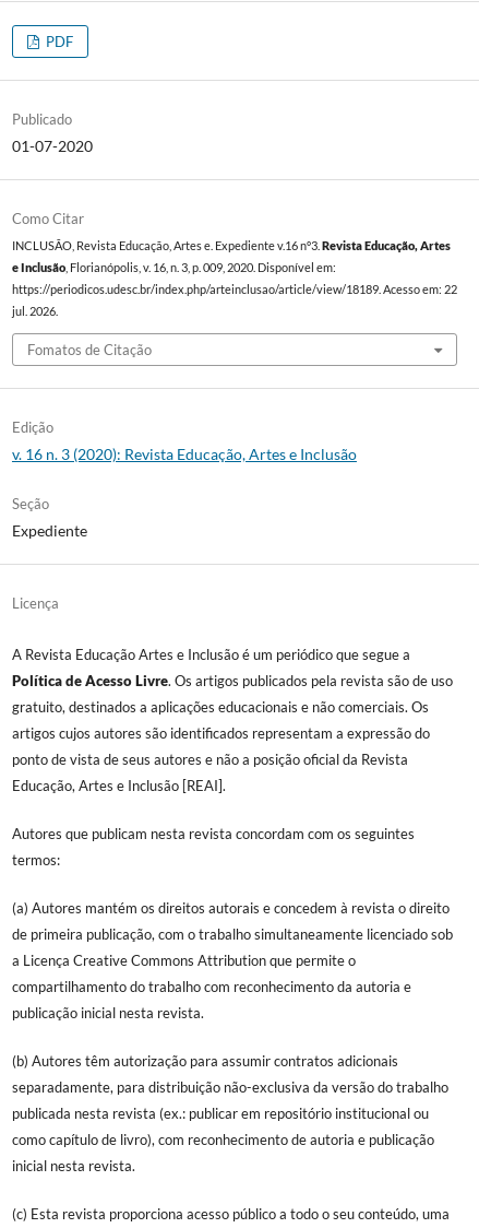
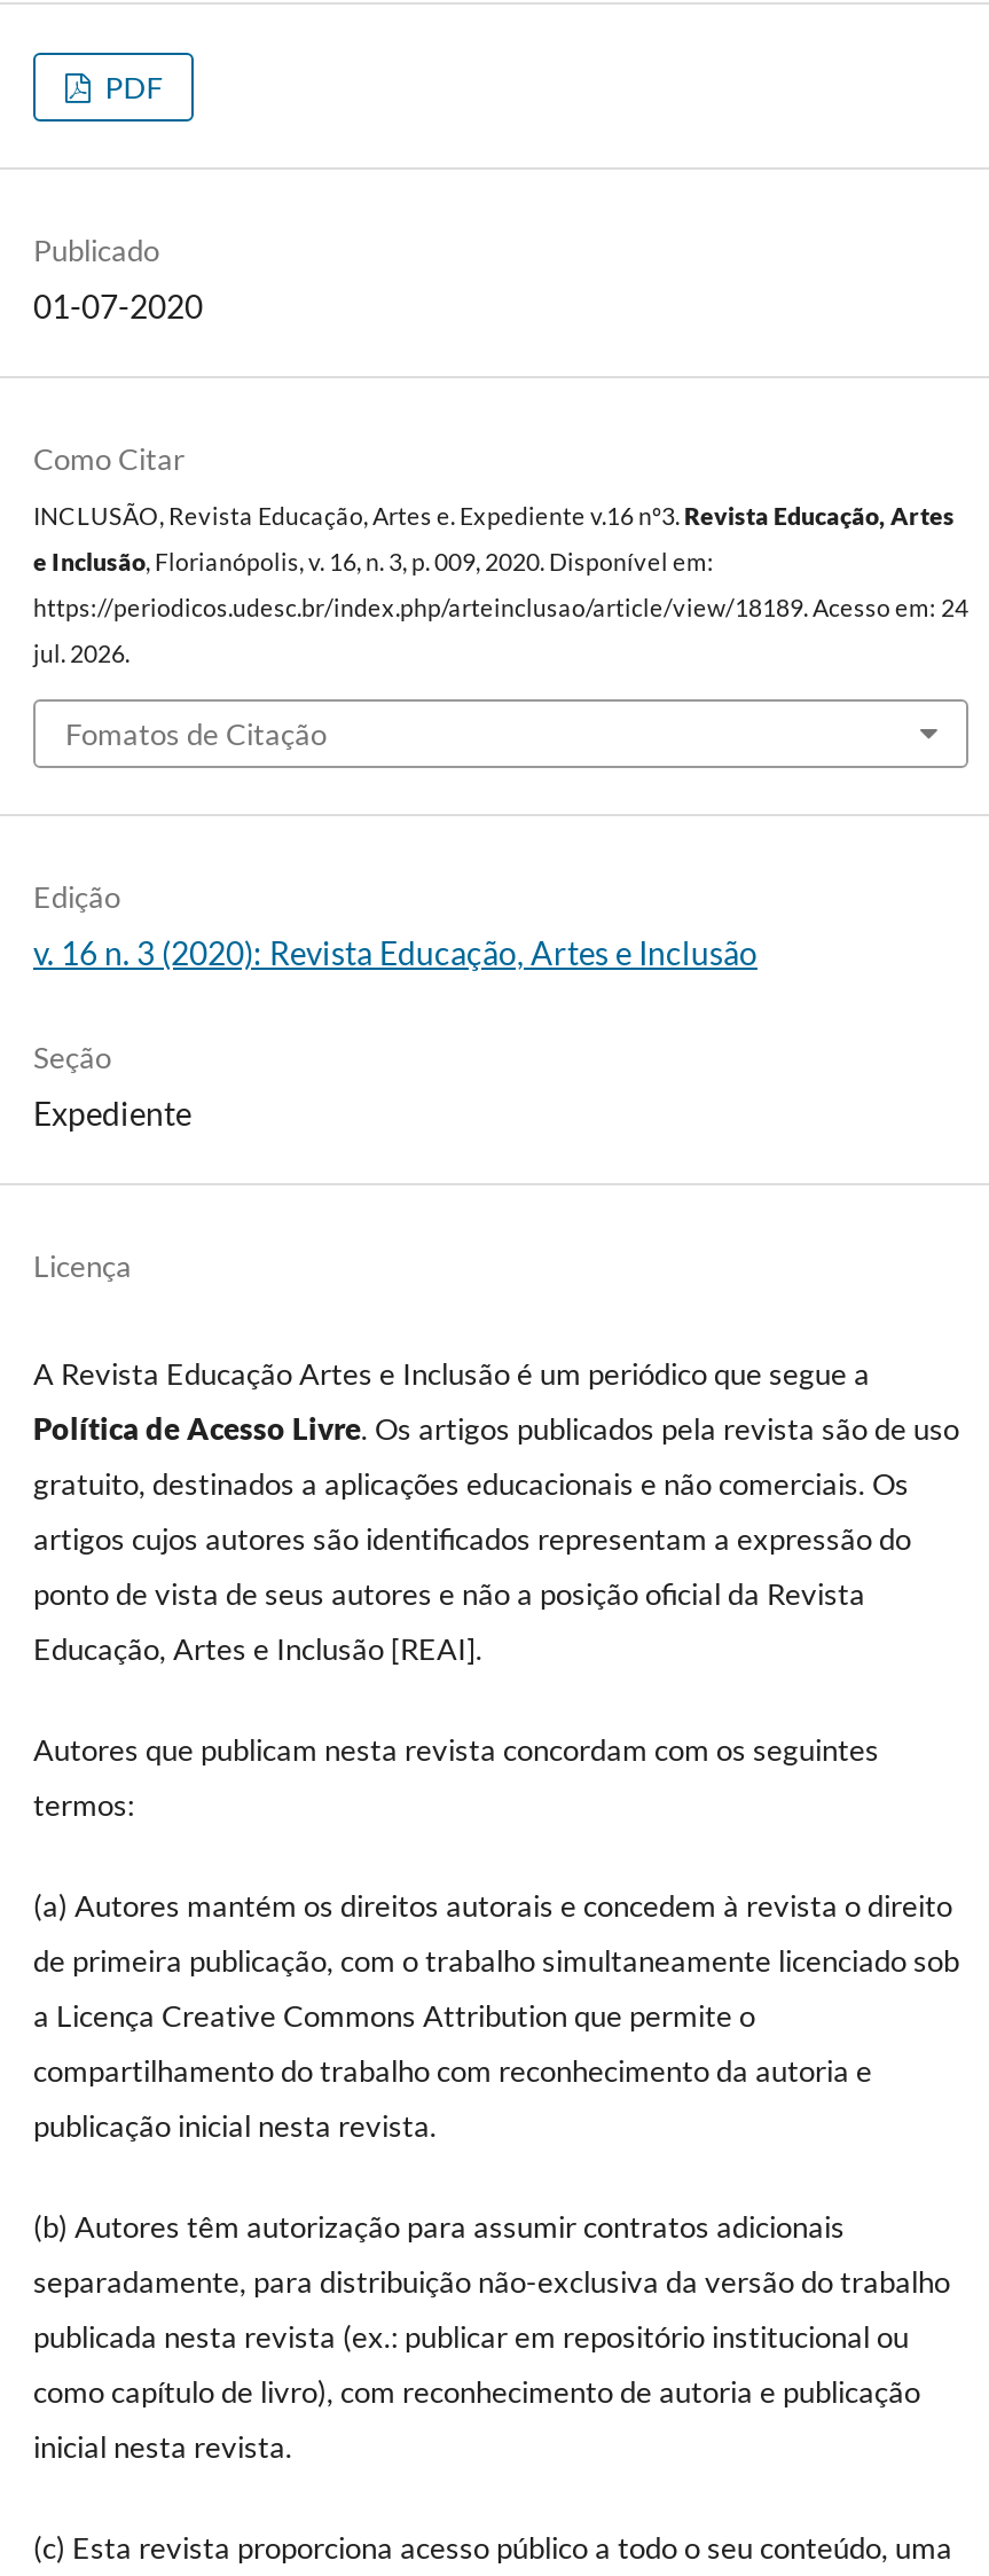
- https://periodicos.udesc.br/index.php/arteinclusao/article/view/18189. Acesso em: 22
+ https://periodicos.udesc.br/index.php/arteinclusao/article/view/18189. Acesso em: 24
